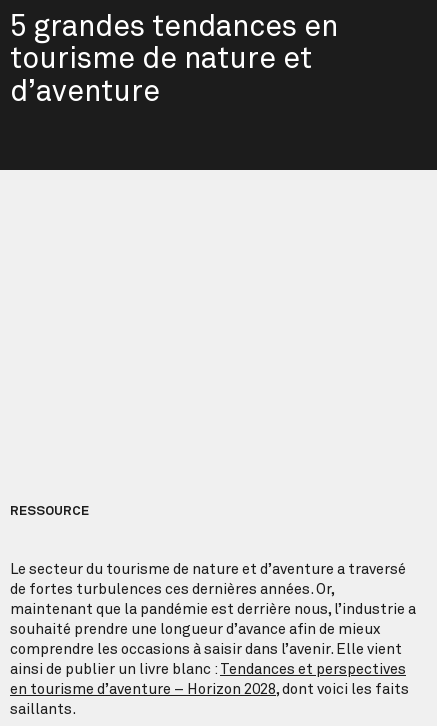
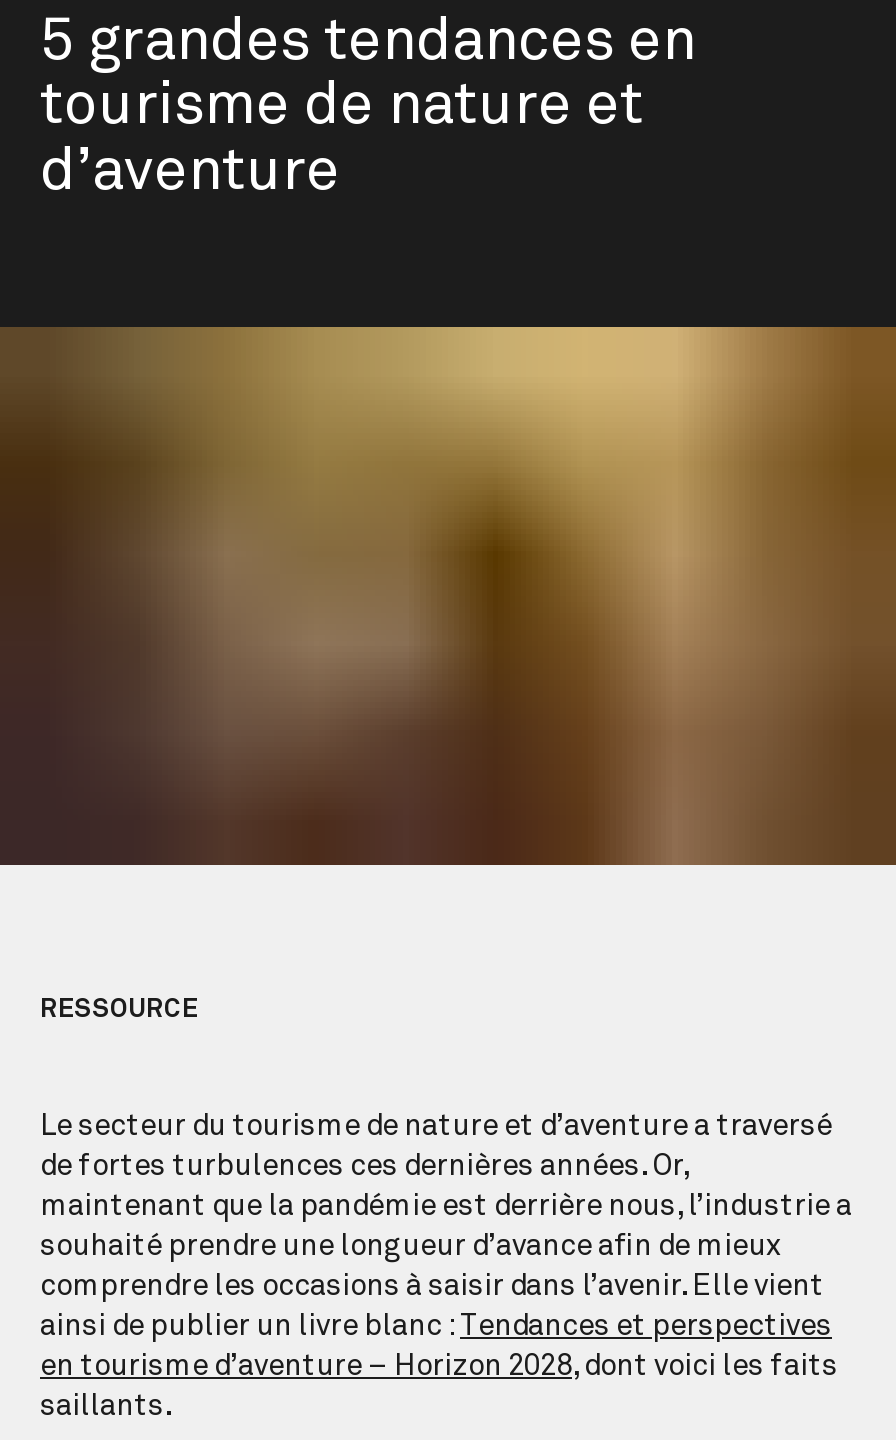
+ [image]
